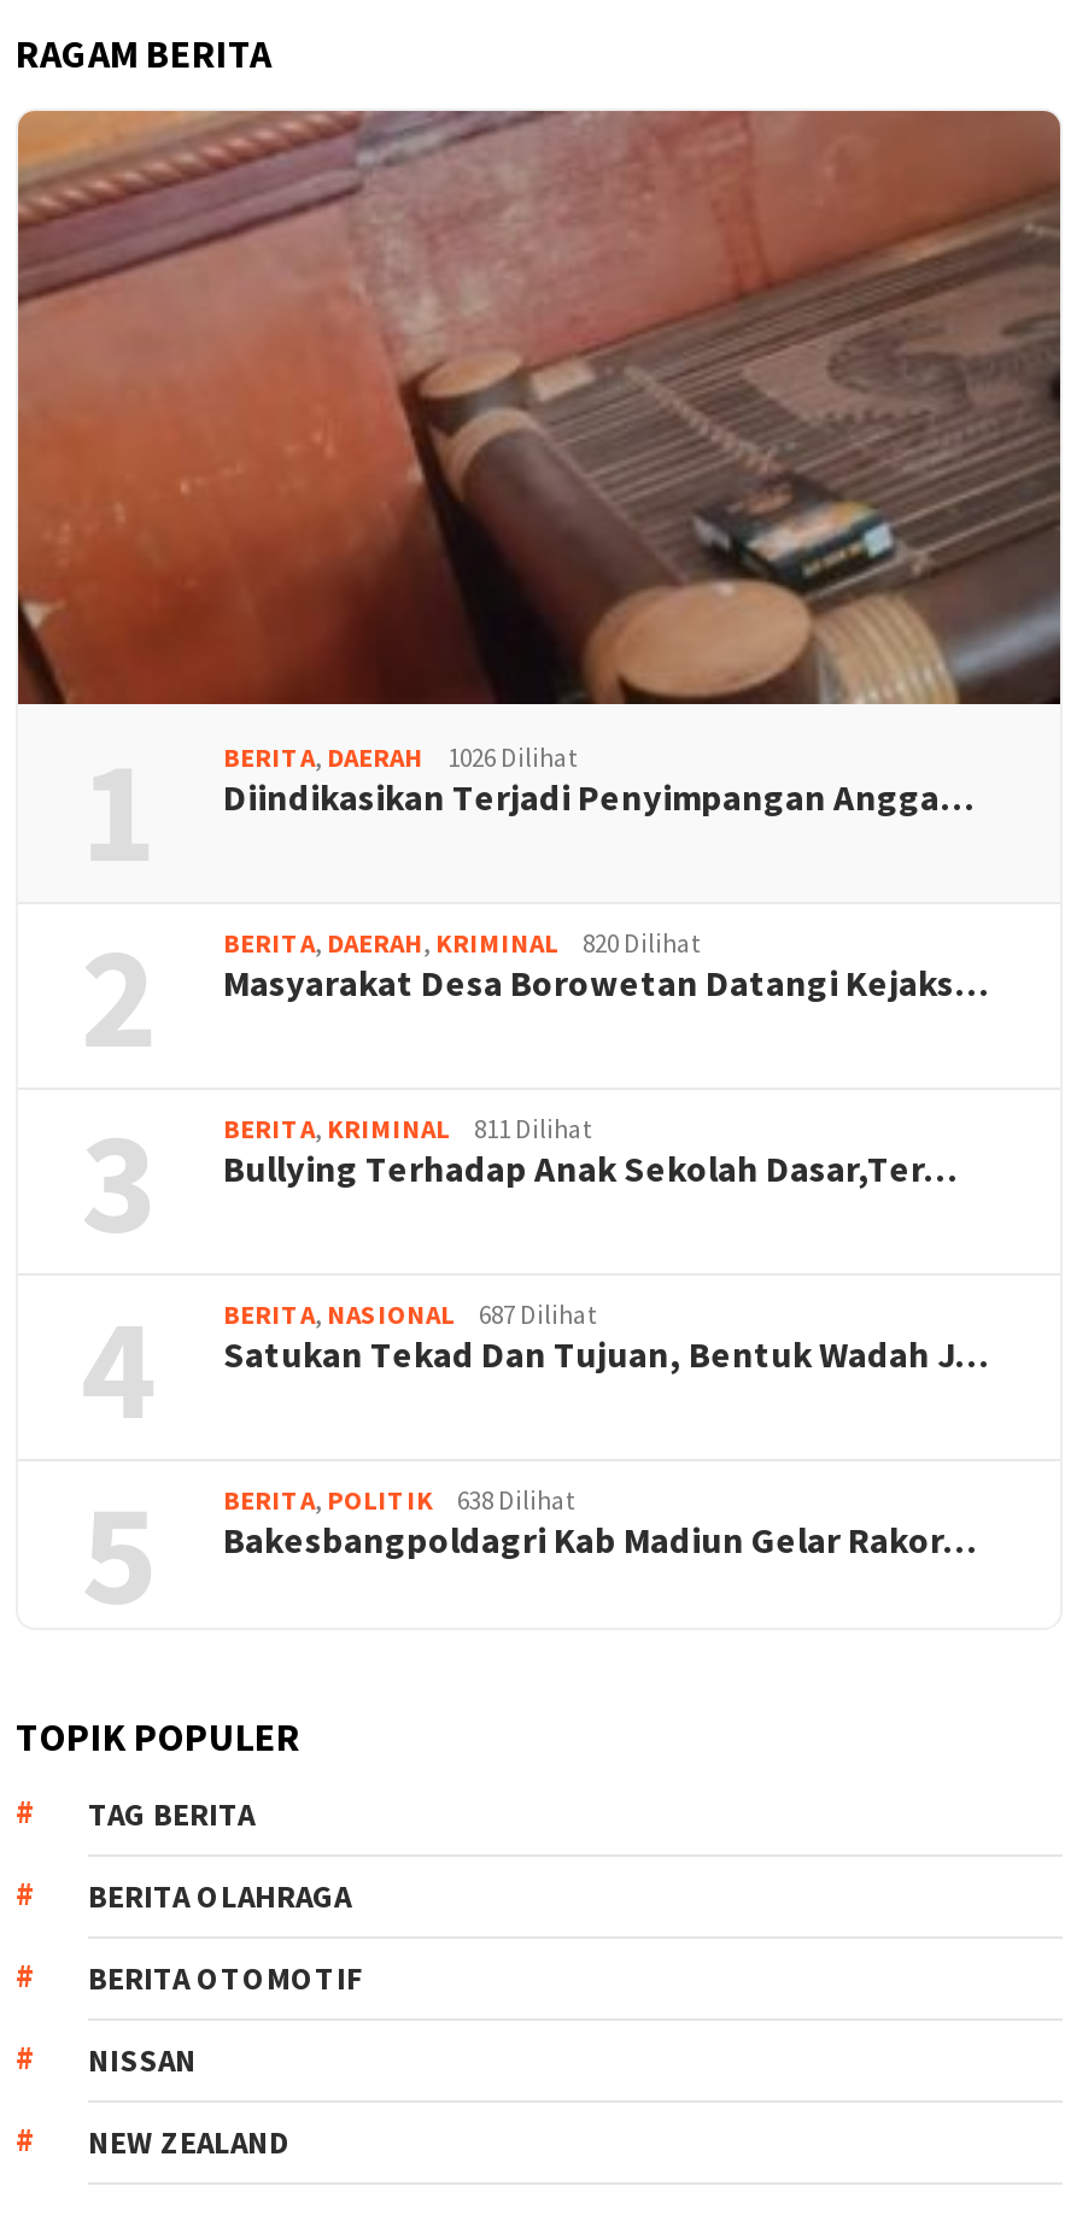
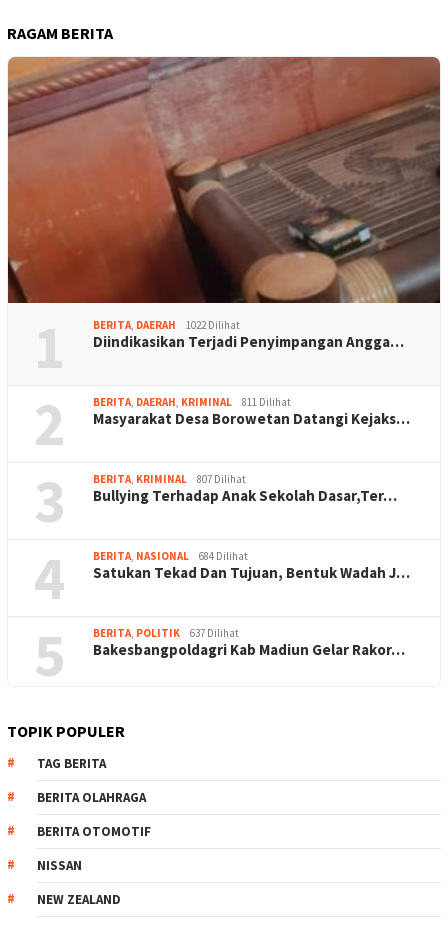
- BERITA, DAERAH 1026 Dilihat
+ BERITA, DAERAH 1022 Dilihat

- BERITA, DAERAH, KRIMINAL 820 Dilihat
+ BERITA, DAERAH, KRIMINAL 811 Dilihat

- BERITA, KRIMINAL 811 Dilihat
+ BERITA, KRIMINAL 807 Dilihat

- BERITA, NASIONAL 687 Dilihat
+ BERITA, NASIONAL 684 Dilihat

- BERITA, POLITIK 638 Dilihat
+ BERITA, POLITIK 637 Dilihat
